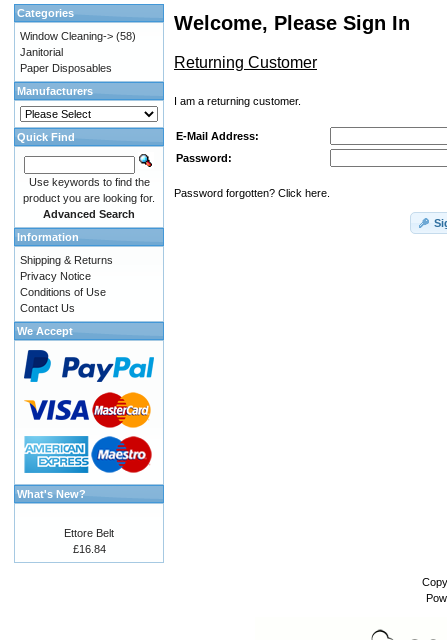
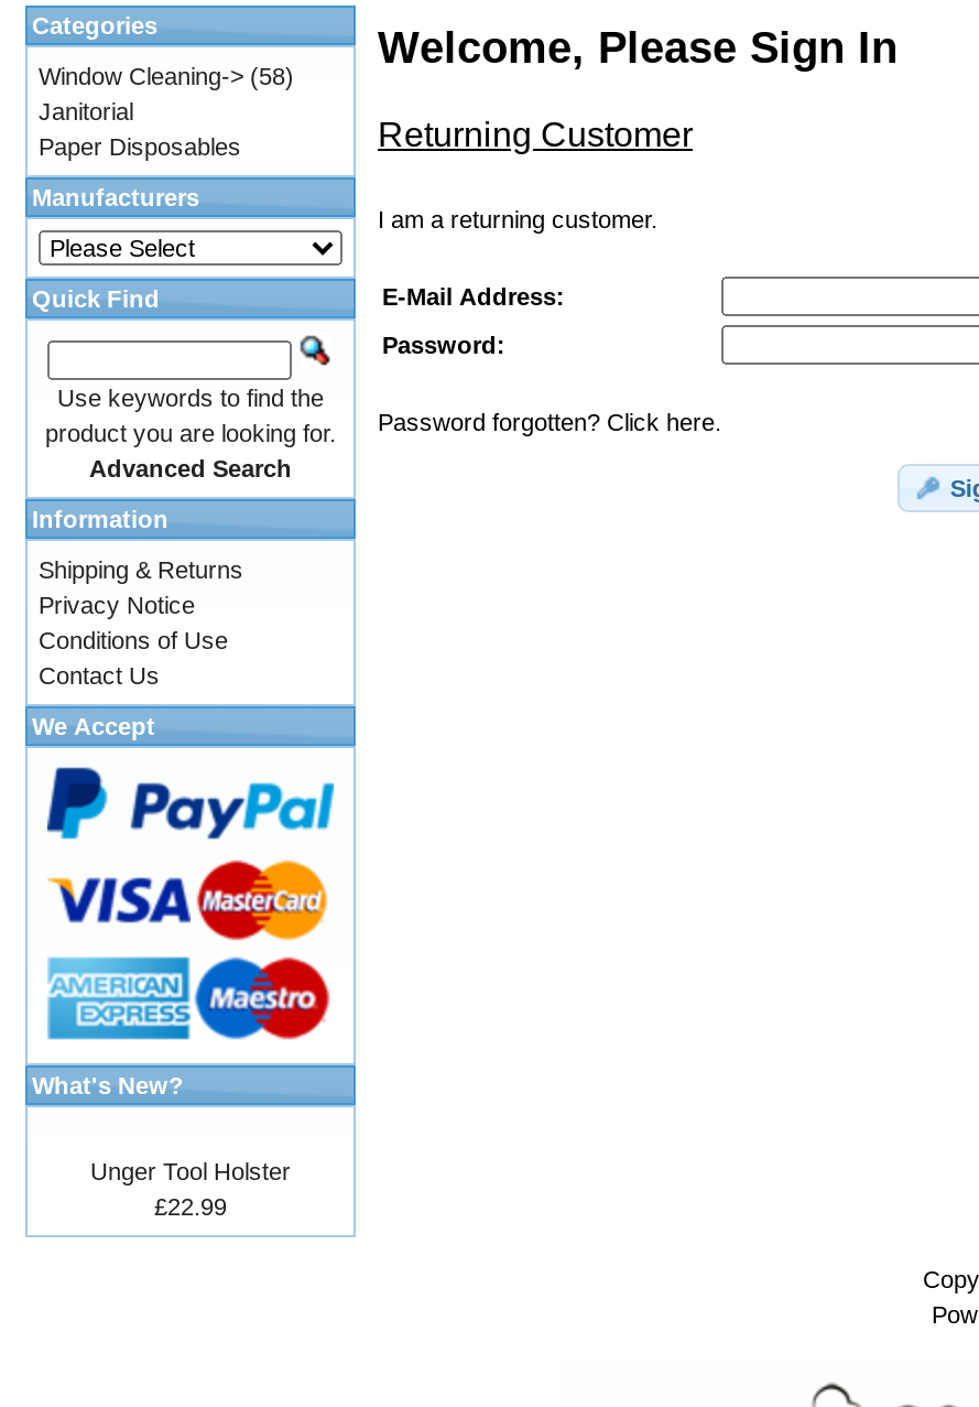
- Ettore Belt
- £16.84
+ Unger Tool Holster
+ £22.99
